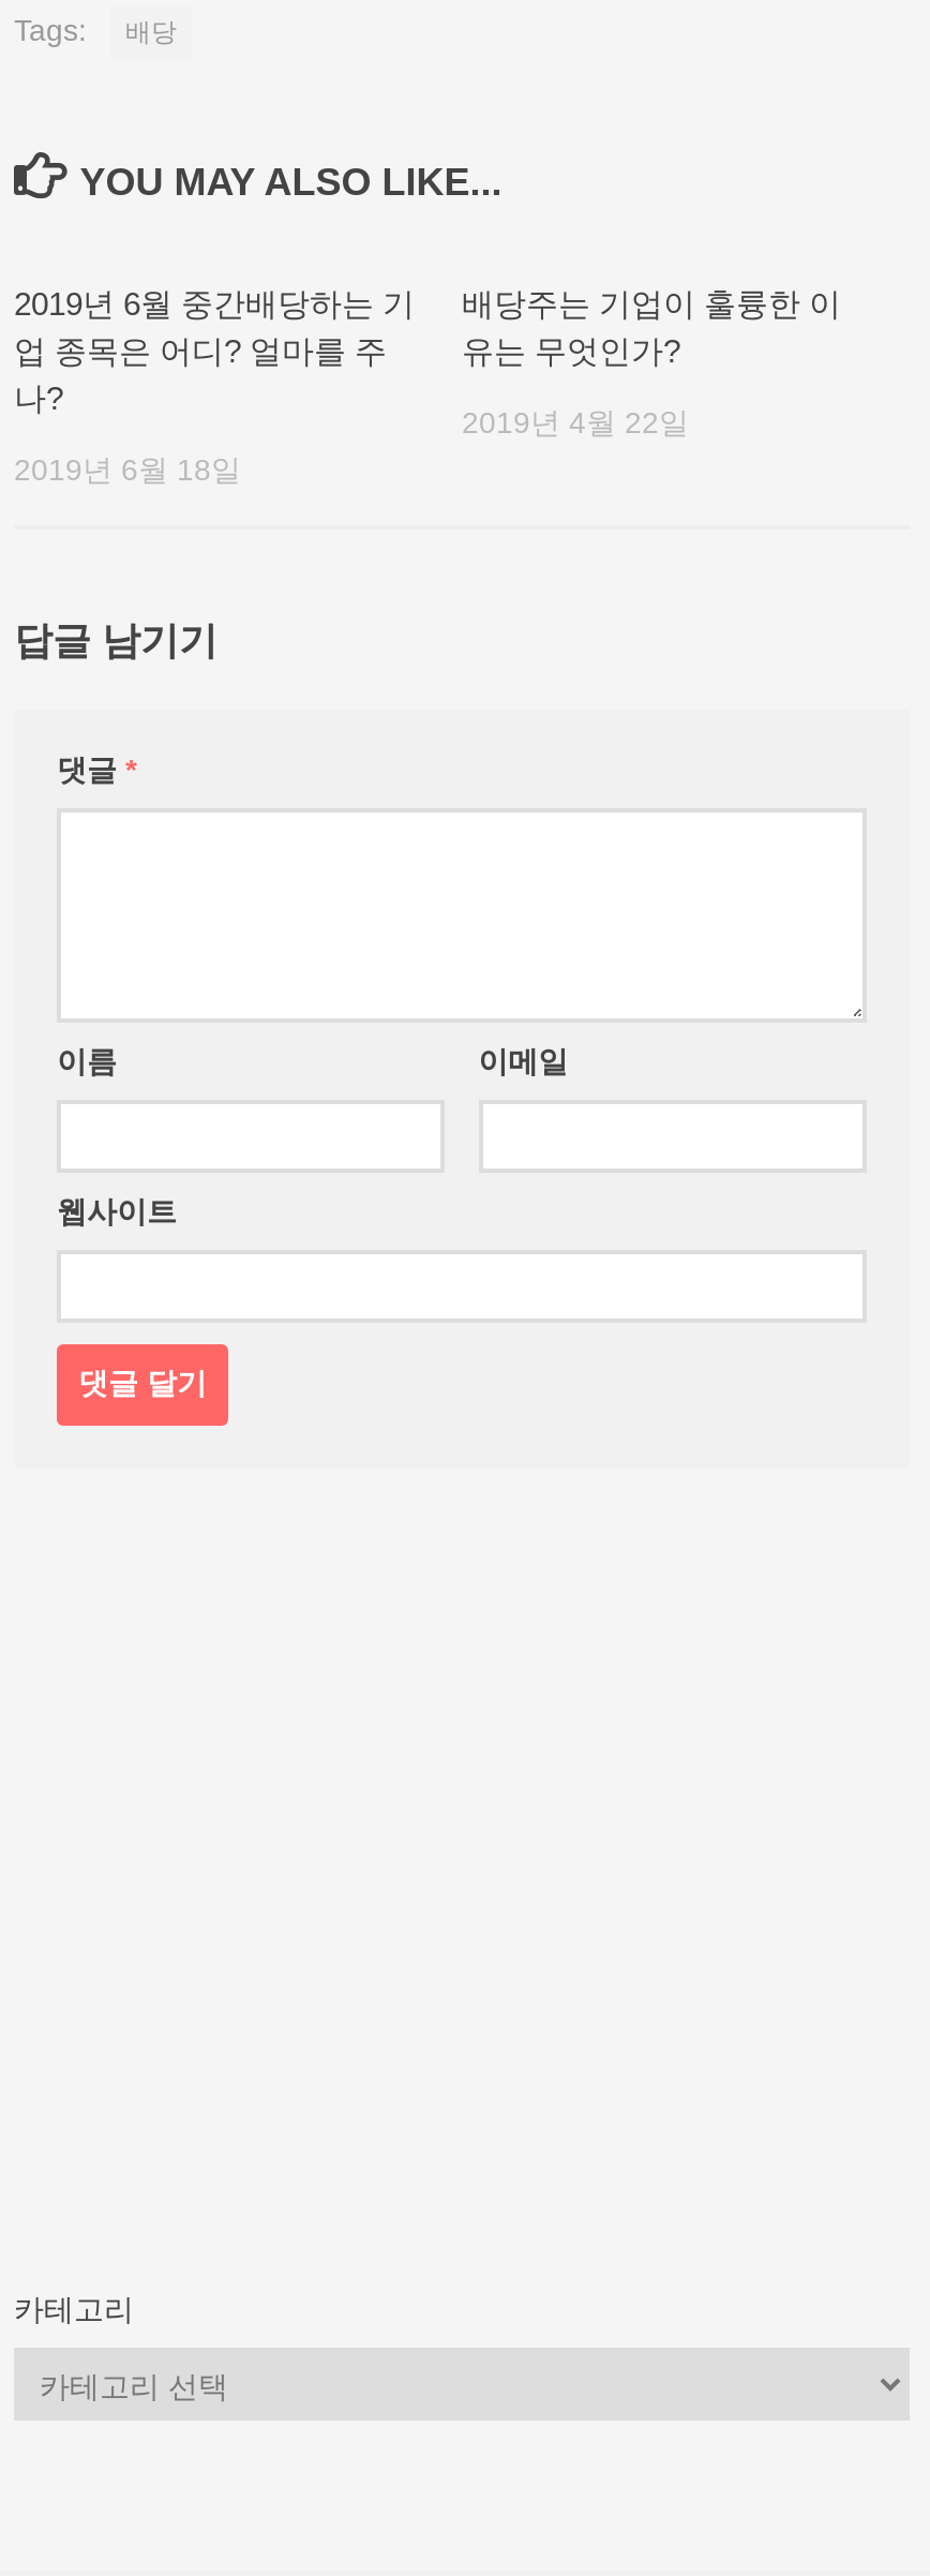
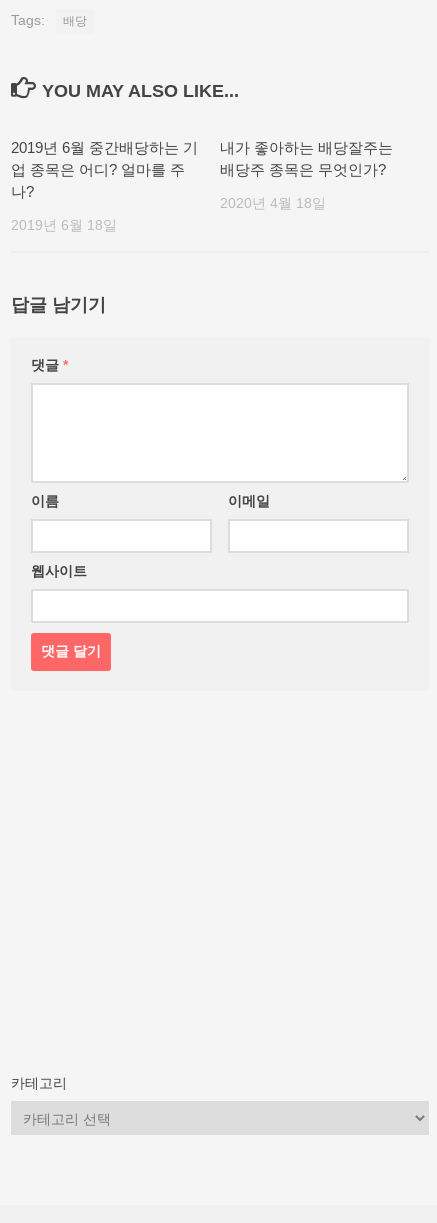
- 배당주는 기업이 훌륭한 이
- 유는 무엇인가?
+ 내가 좋아하는 배당잘주는
+ 배당주 종목은 무엇인가?

- 2019년 4월 22일
+ 2020년 4월 18일
